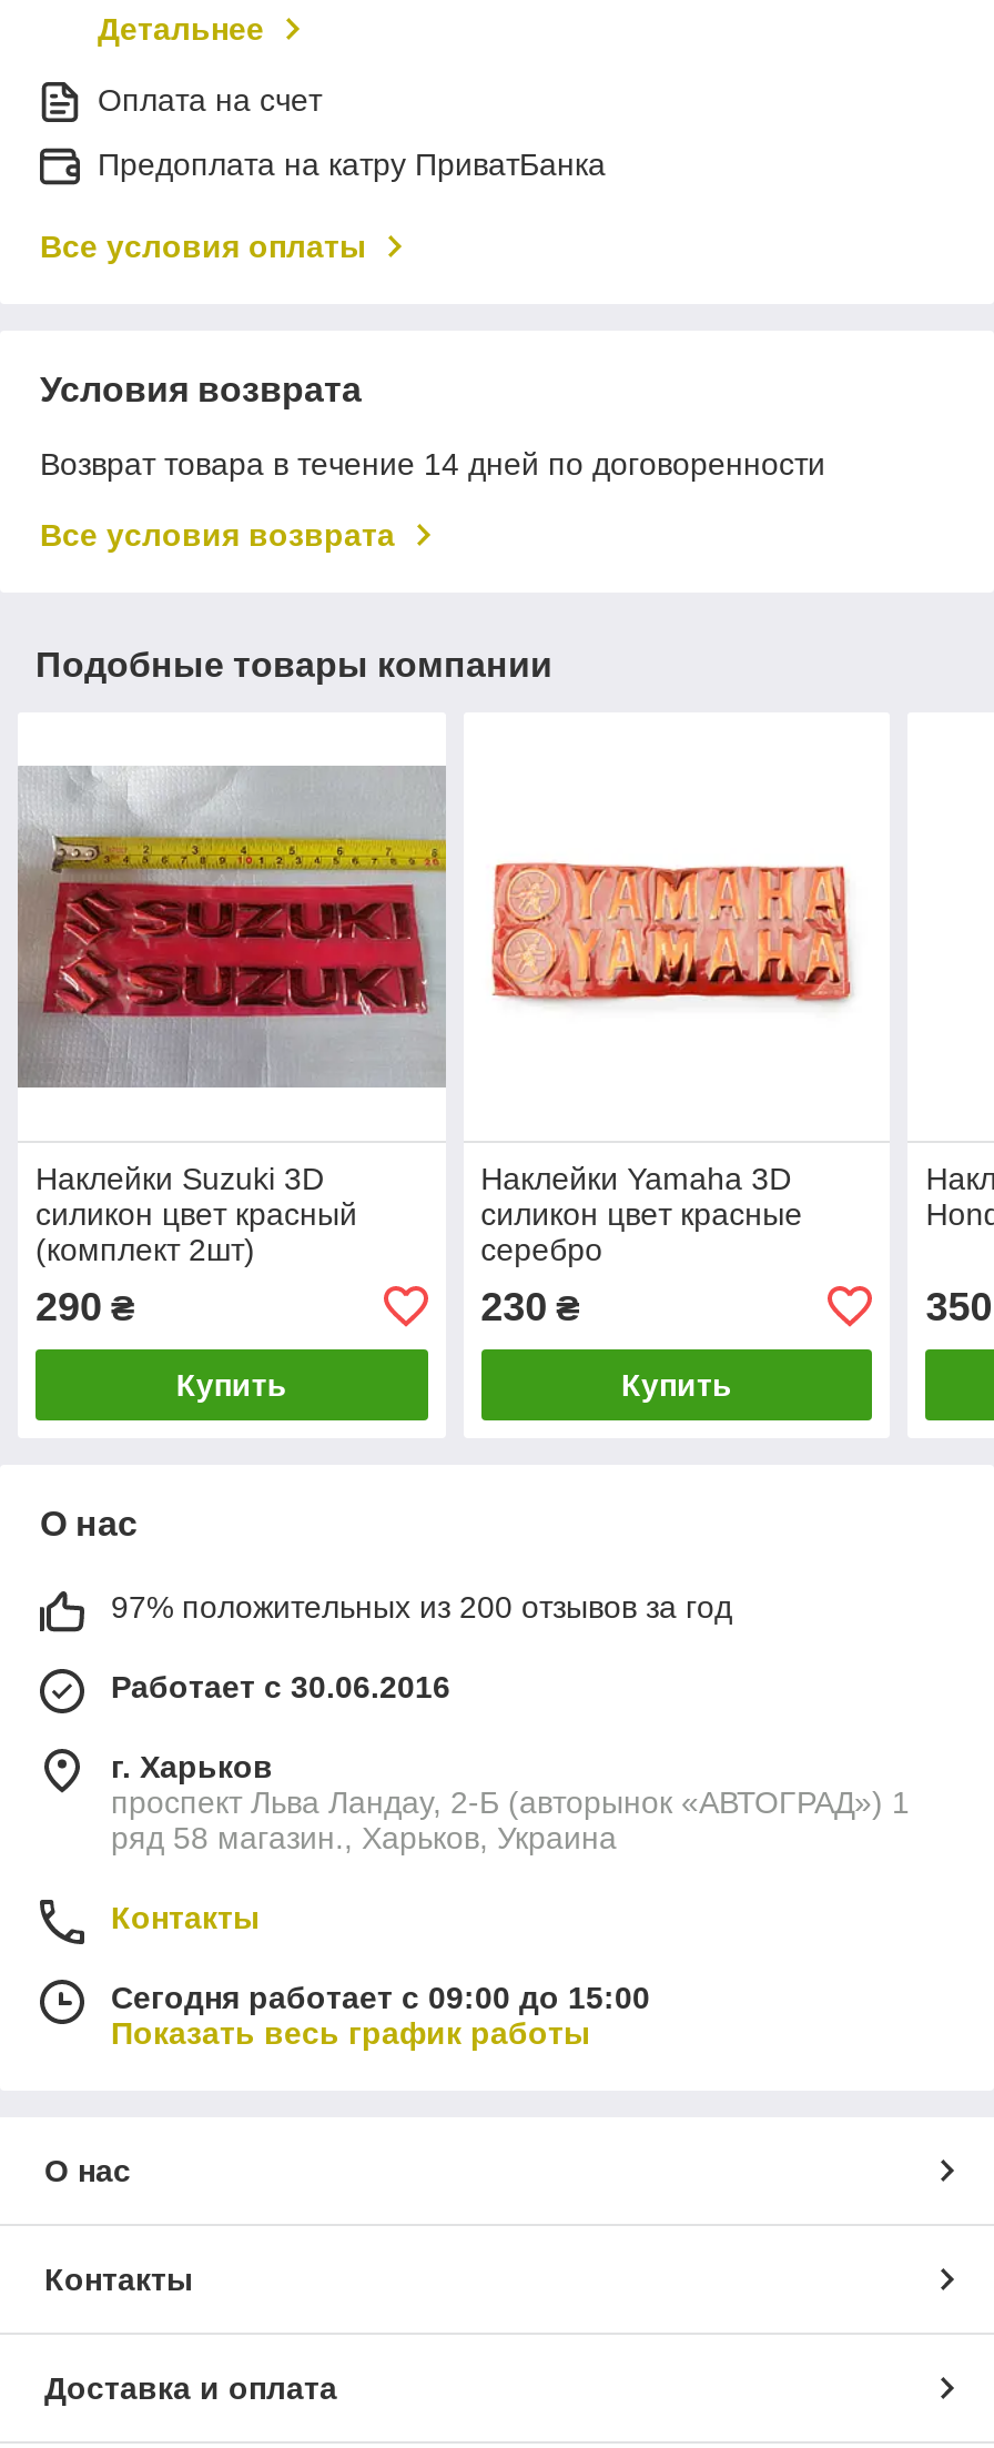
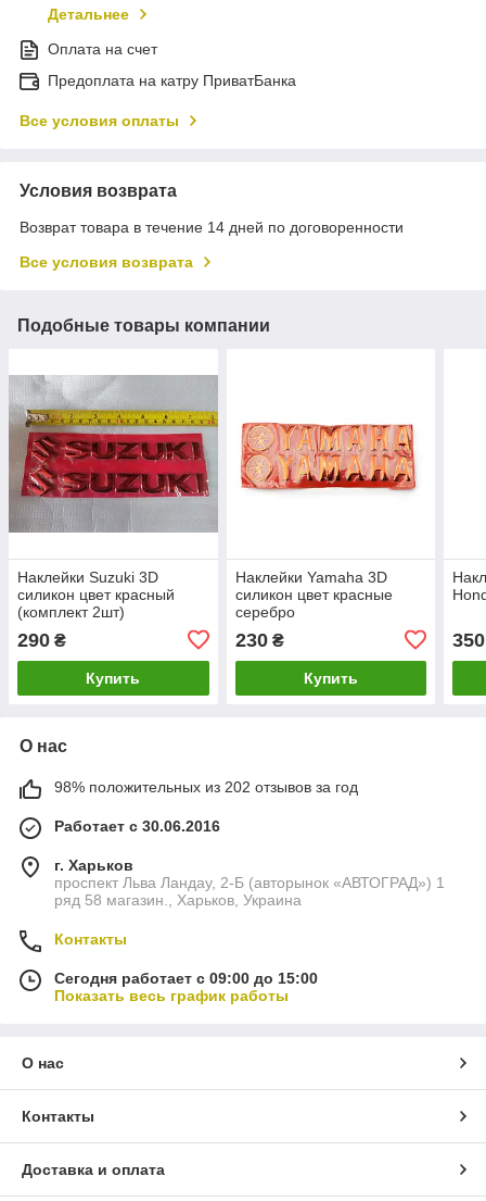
- 97% положительных из 200 отзывов за год
+ 98% положительных из 202 отзывов за год
